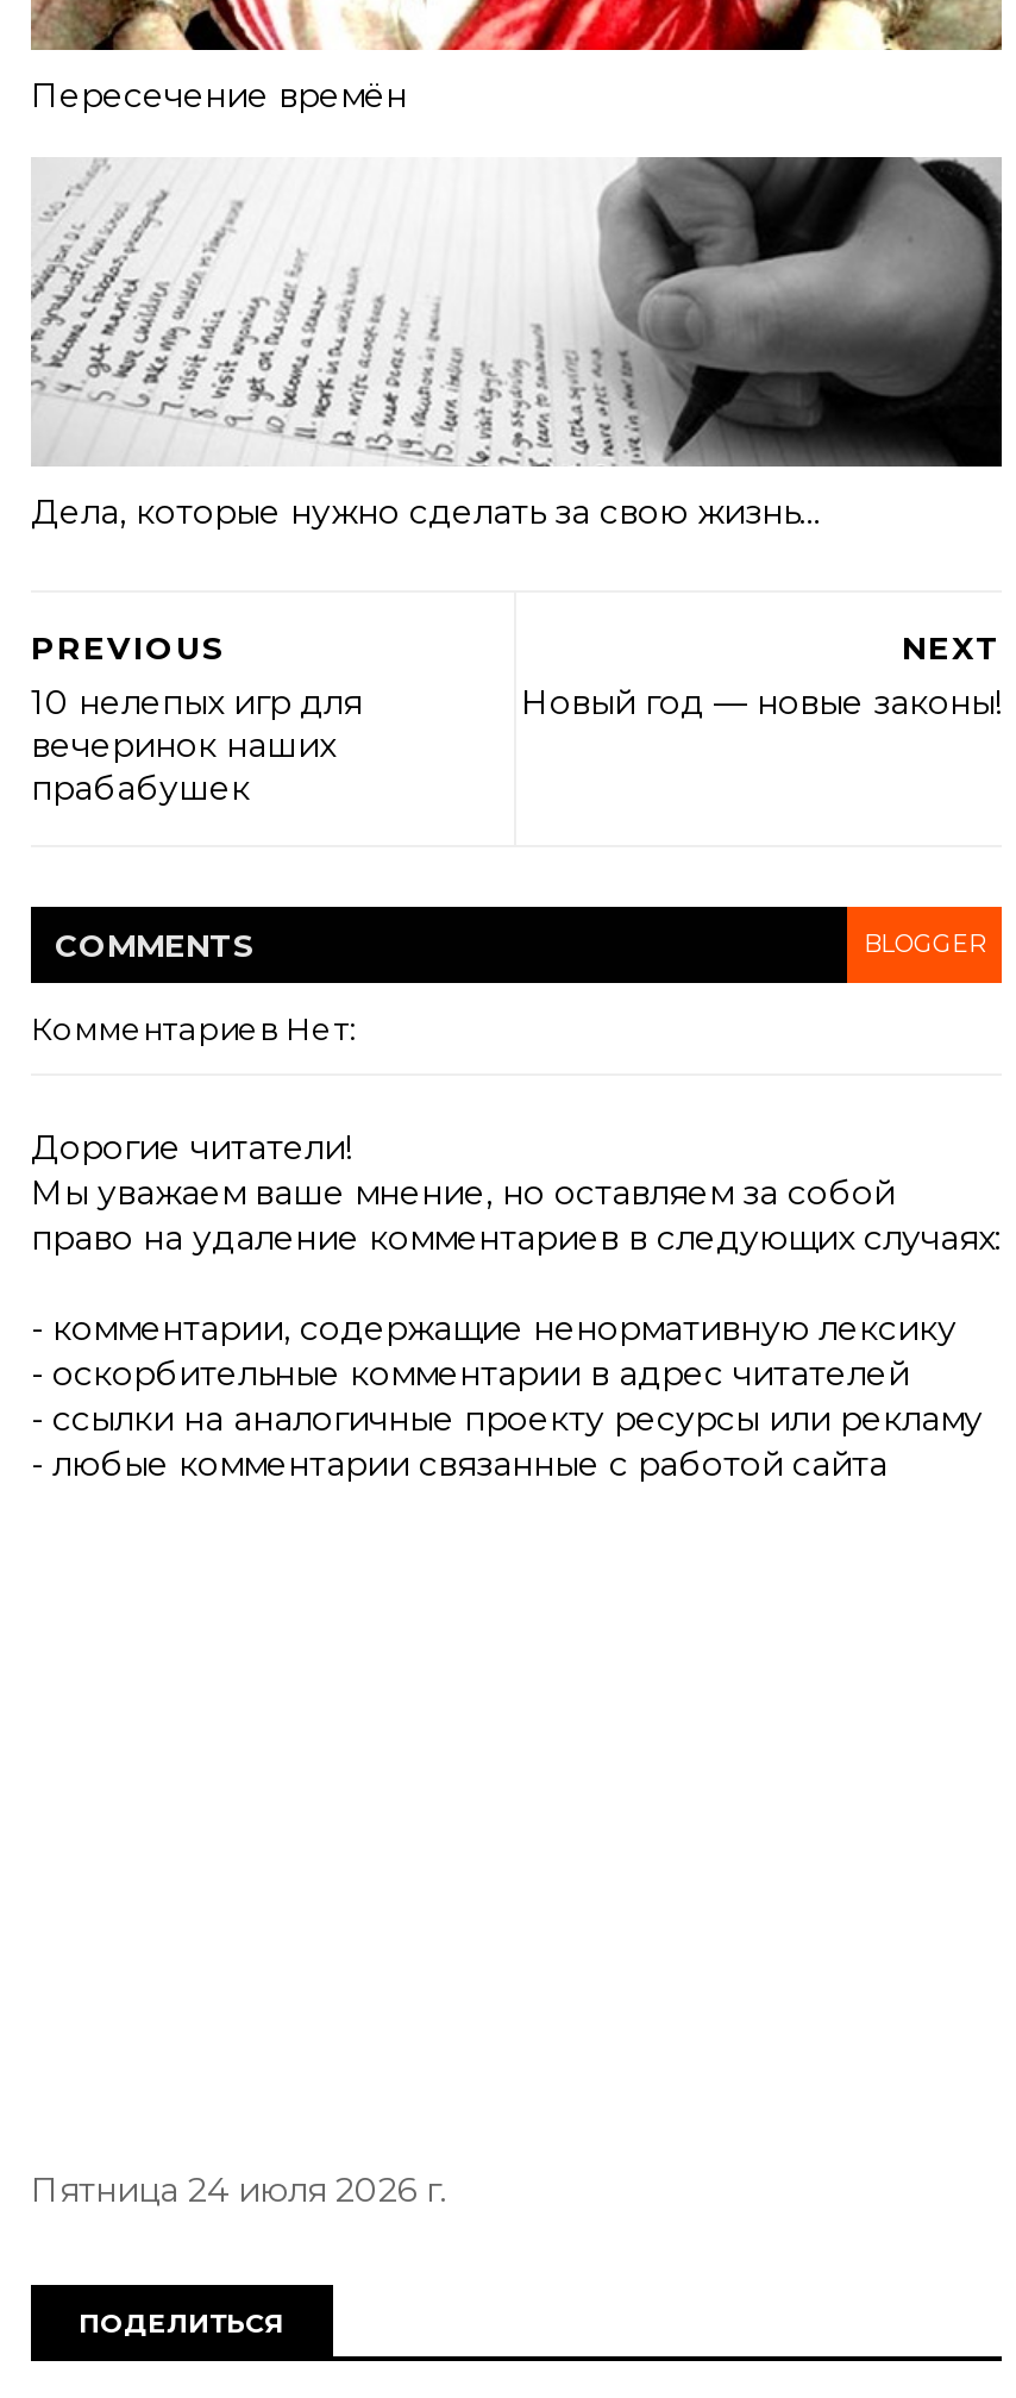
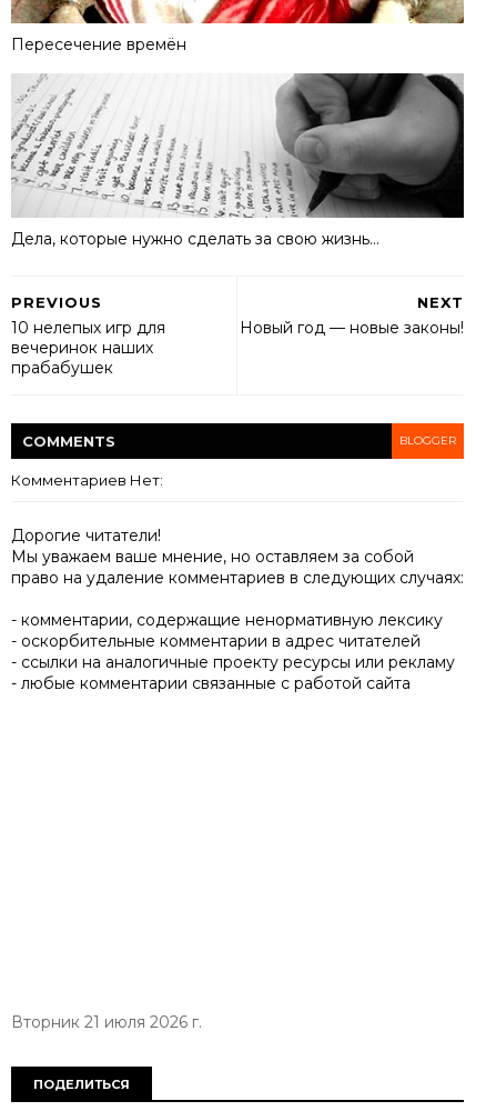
- Пятница 24 июля 2026 г.
+ Вторник 21 июля 2026 г.
